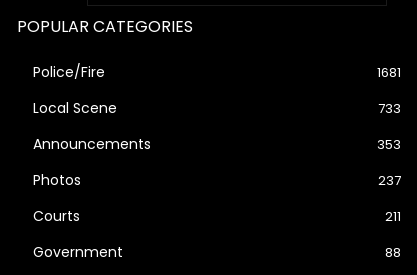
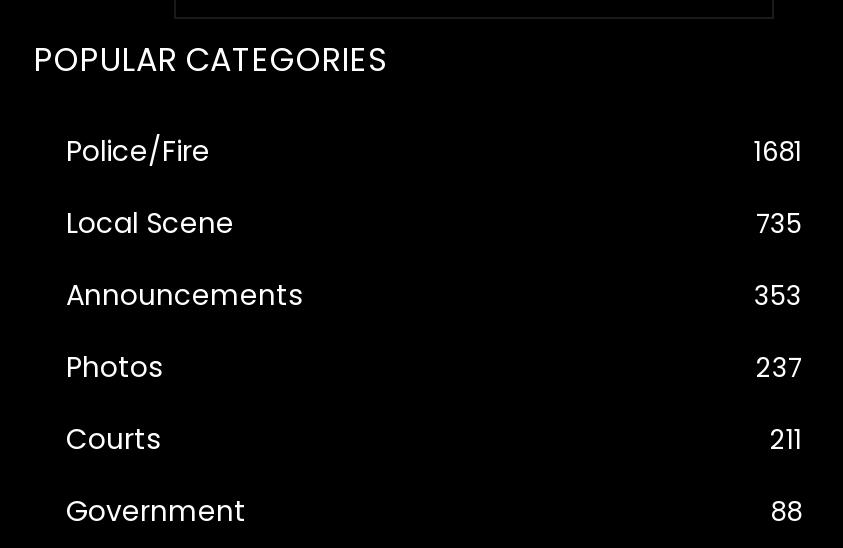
- 733
+ 735
